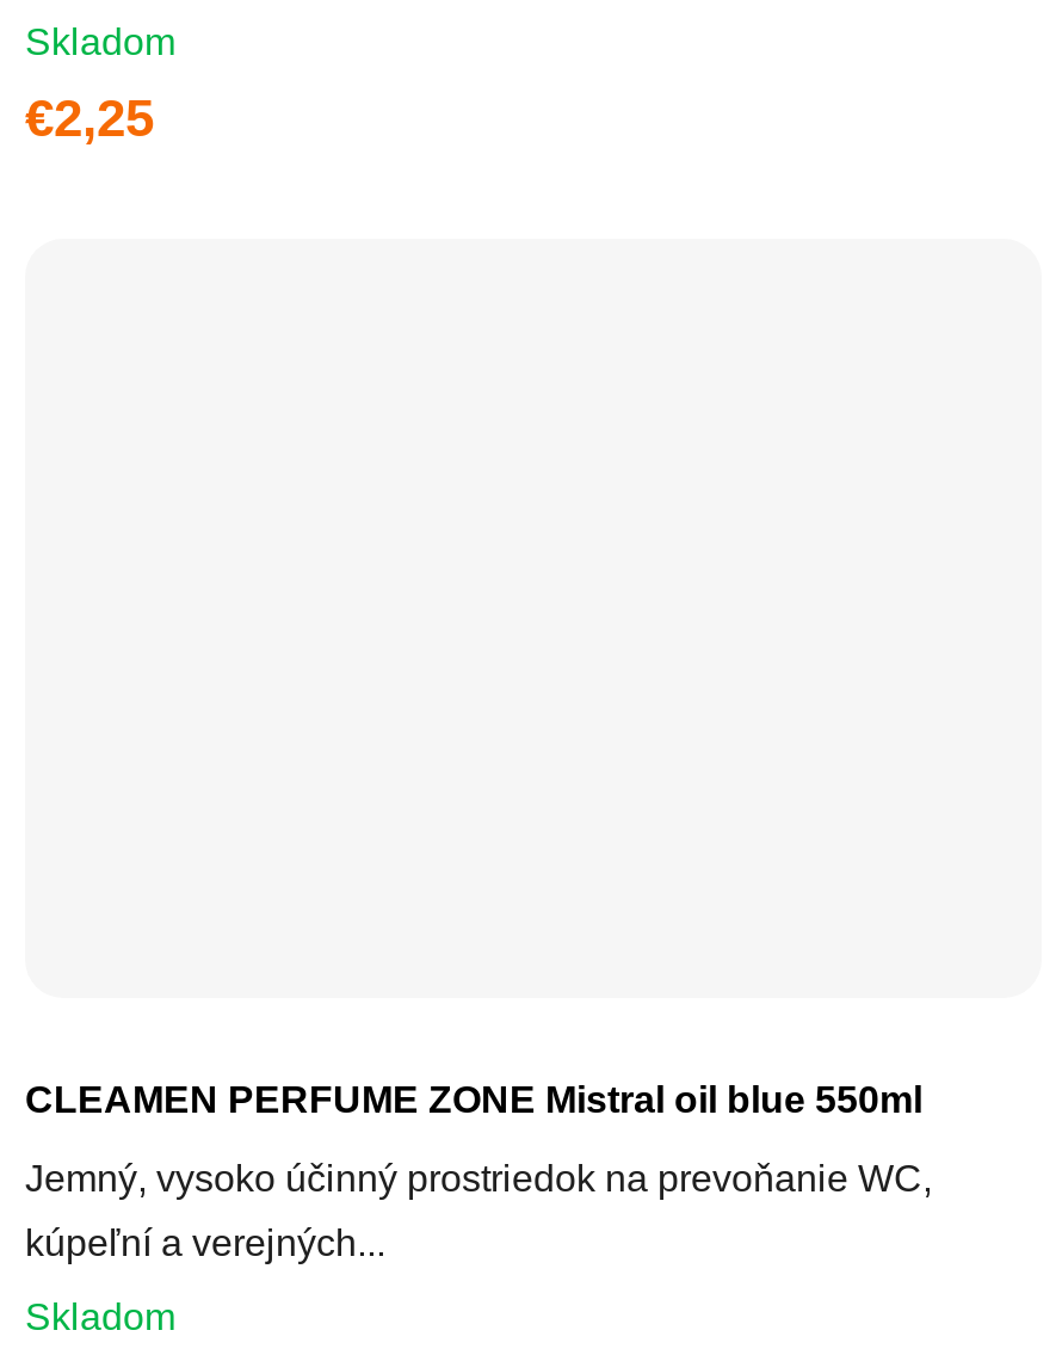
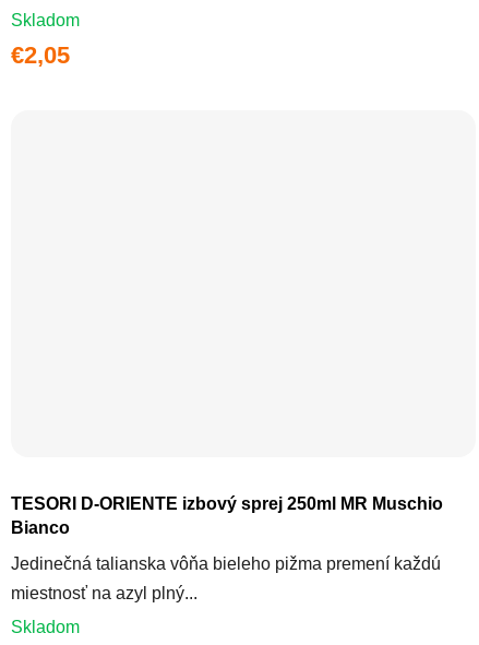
- €2,25
+ €2,05

- CLEAMEN PERFUME ZONE Mistral oil blue 550ml
+ TESORI D-ORIENTE izbový sprej 250ml MR Muschio
+ Bianco

- Jemný, vysoko účinný prostriedok na prevoňanie WC,
+ Jedinečná talianska vôňa bieleho pižma premení každú

- kúpeľní a verejných...
+ miestnosť na azyl plný...
